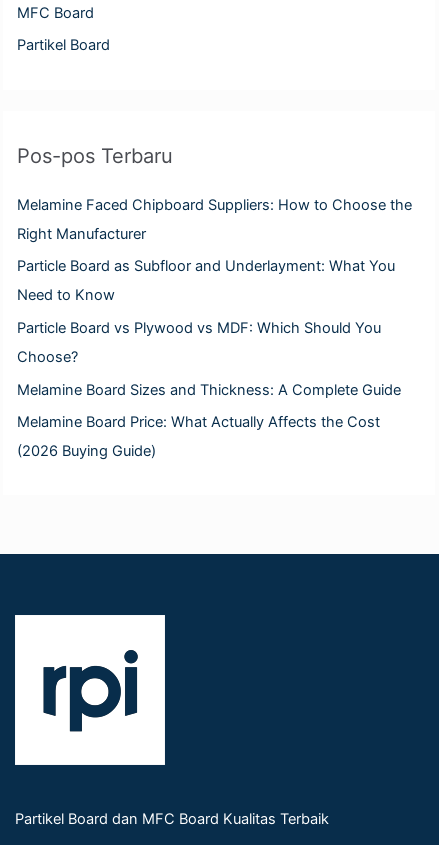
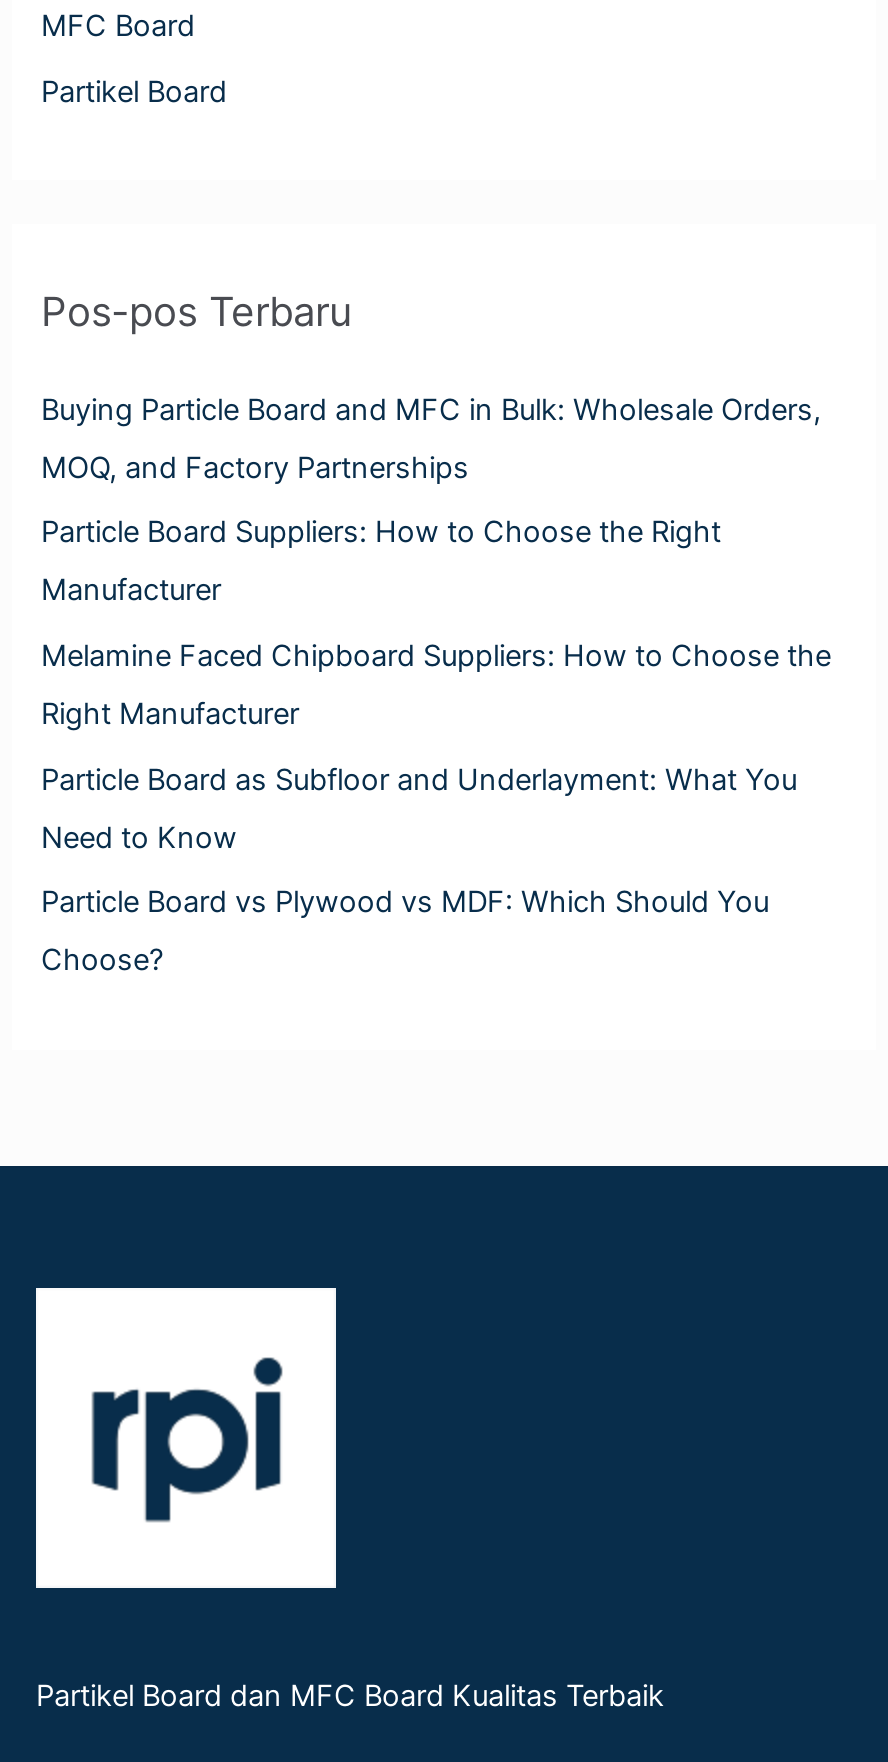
+ Buying Particle Board and MFC in Bulk: Wholesale Orders,
+ MOQ, and Factory Partnerships
+ Particle Board Suppliers: How to Choose the Right
+ Manufacturer

moved down: Melamine Faced Chipboard Suppliers: How to Choose the | Right Manufacturer | Particle Board as Subfloor and Underlayment: What You | Need to Know | Particle Board vs Plywood vs MDF: Which Should You | Choose?

- Melamine Board Sizes and Thickness: A Complete Guide
- Melamine Board Price: What Actually Affects the Cost
- (2026 Buying Guide)
